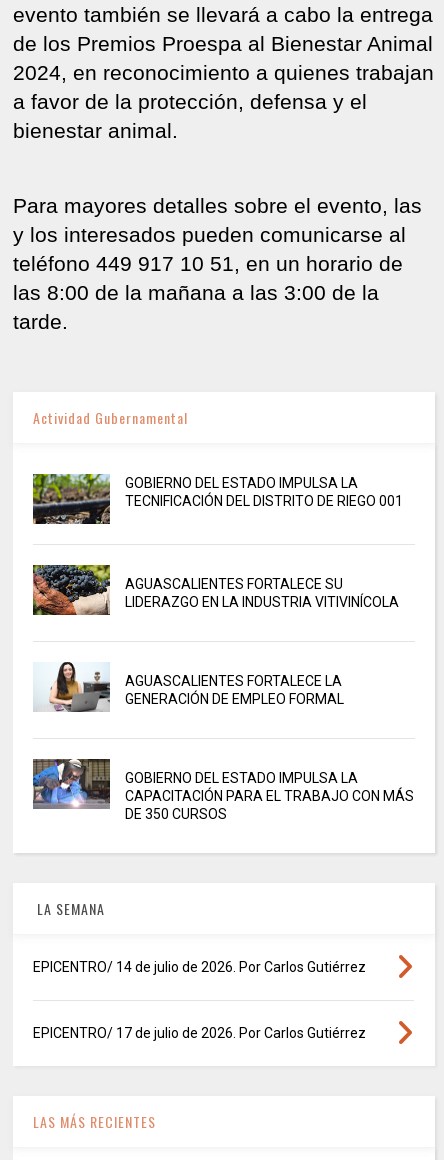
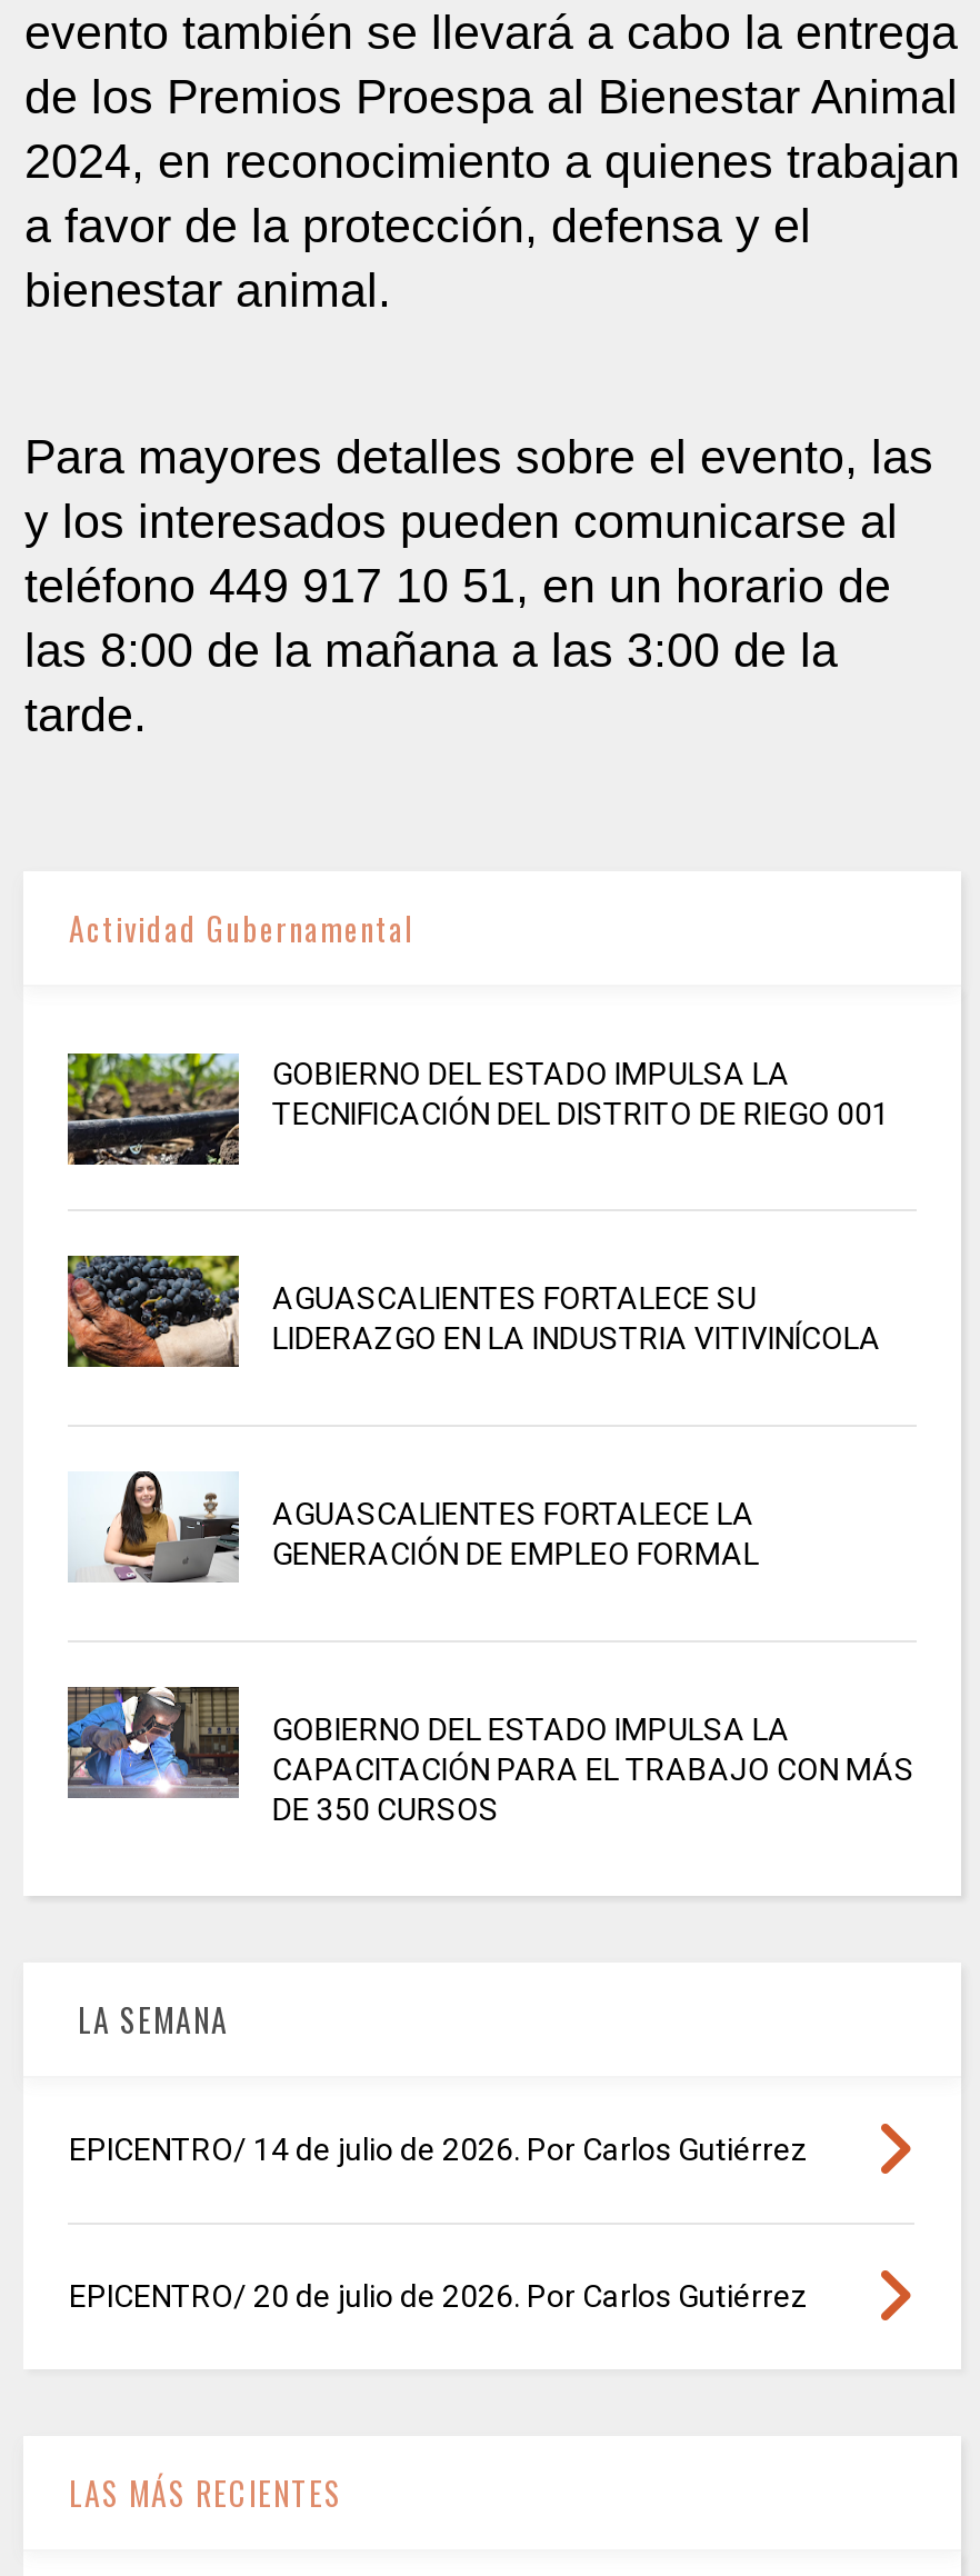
- EPICENTRO/ 17 de julio de 2026. Por Carlos Gutiérrez
+ EPICENTRO/ 20 de julio de 2026. Por Carlos Gutiérrez
